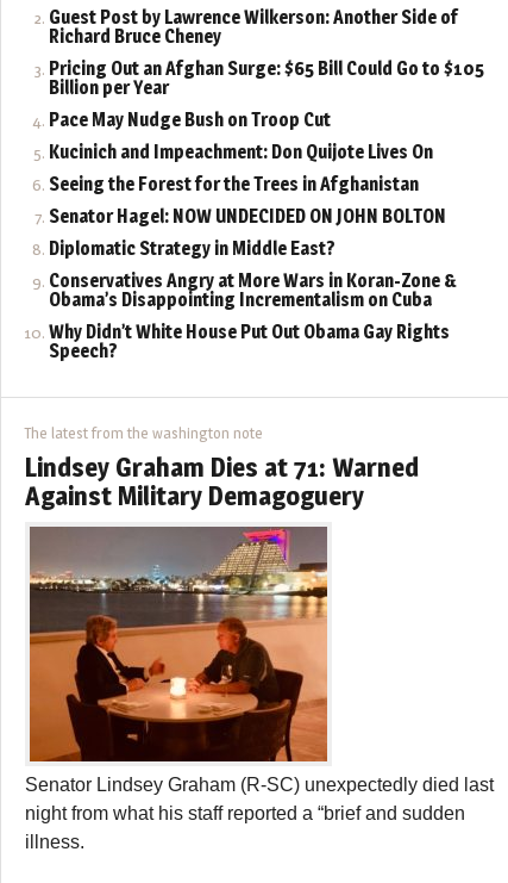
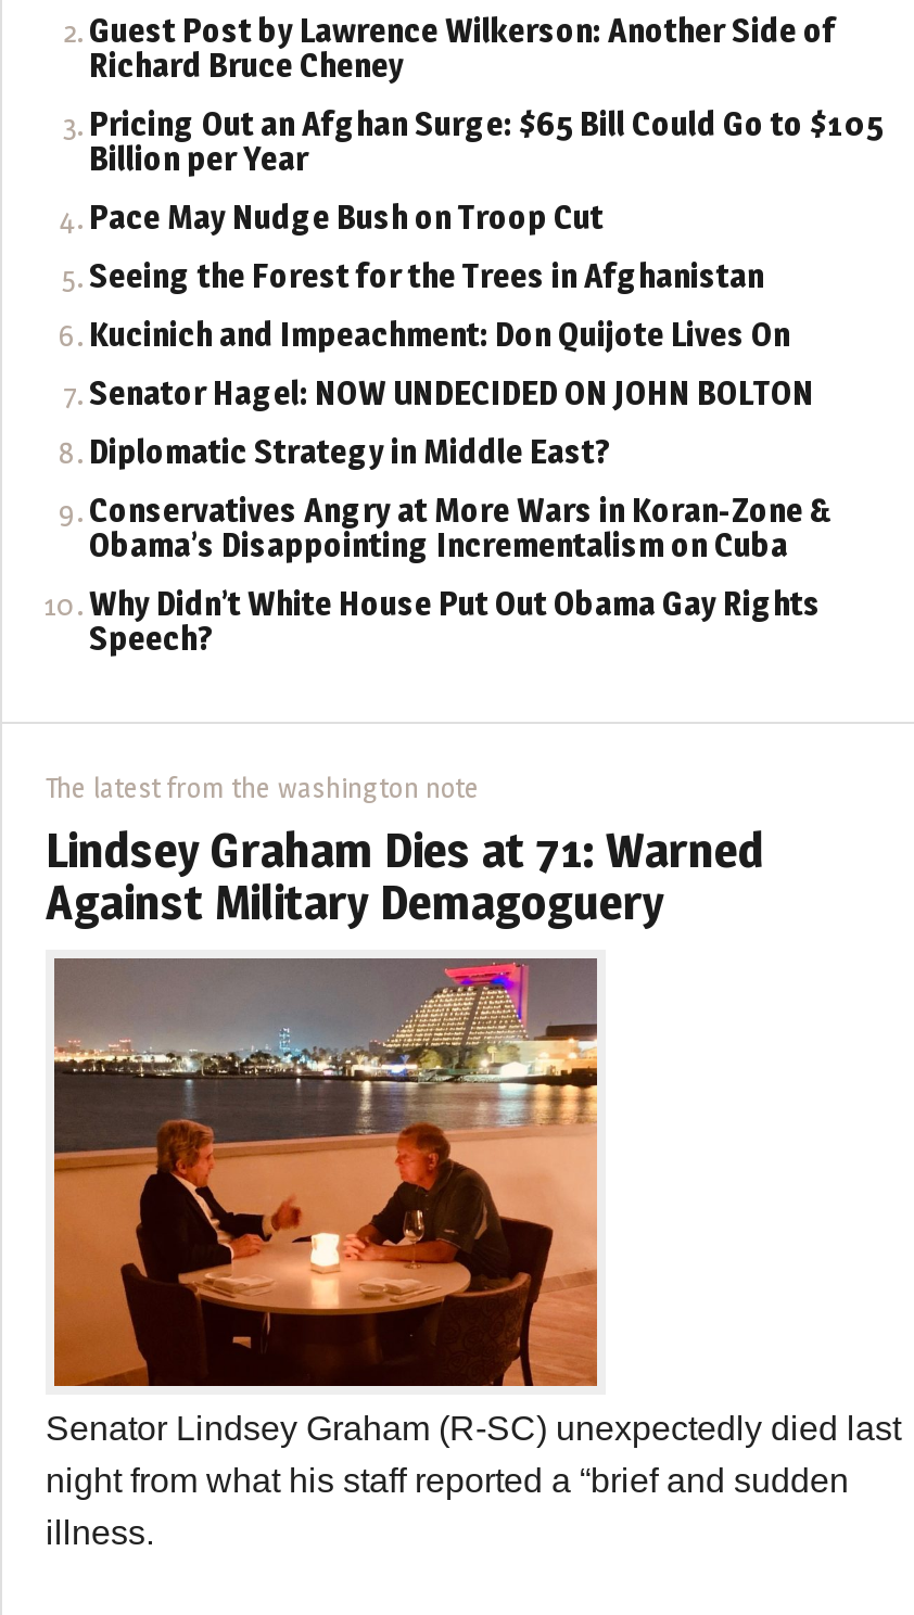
moved down: Kucinich and Impeachment: Don Quijote Lives On

moved up: Seeing the Forest for the Trees in Afghanistan
